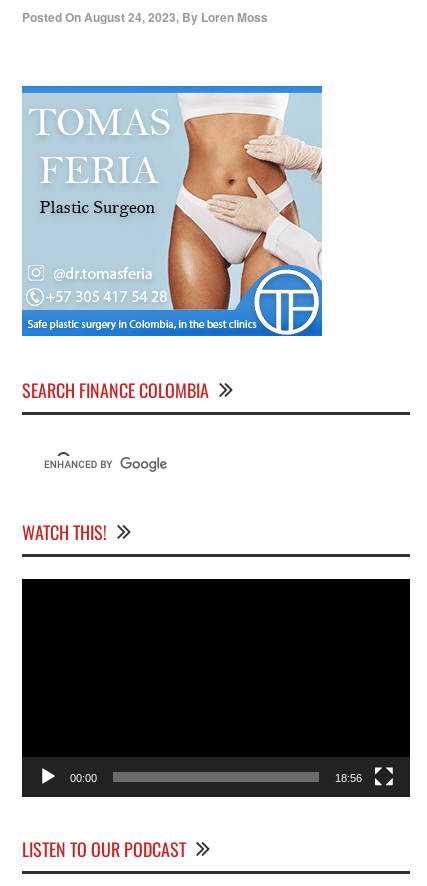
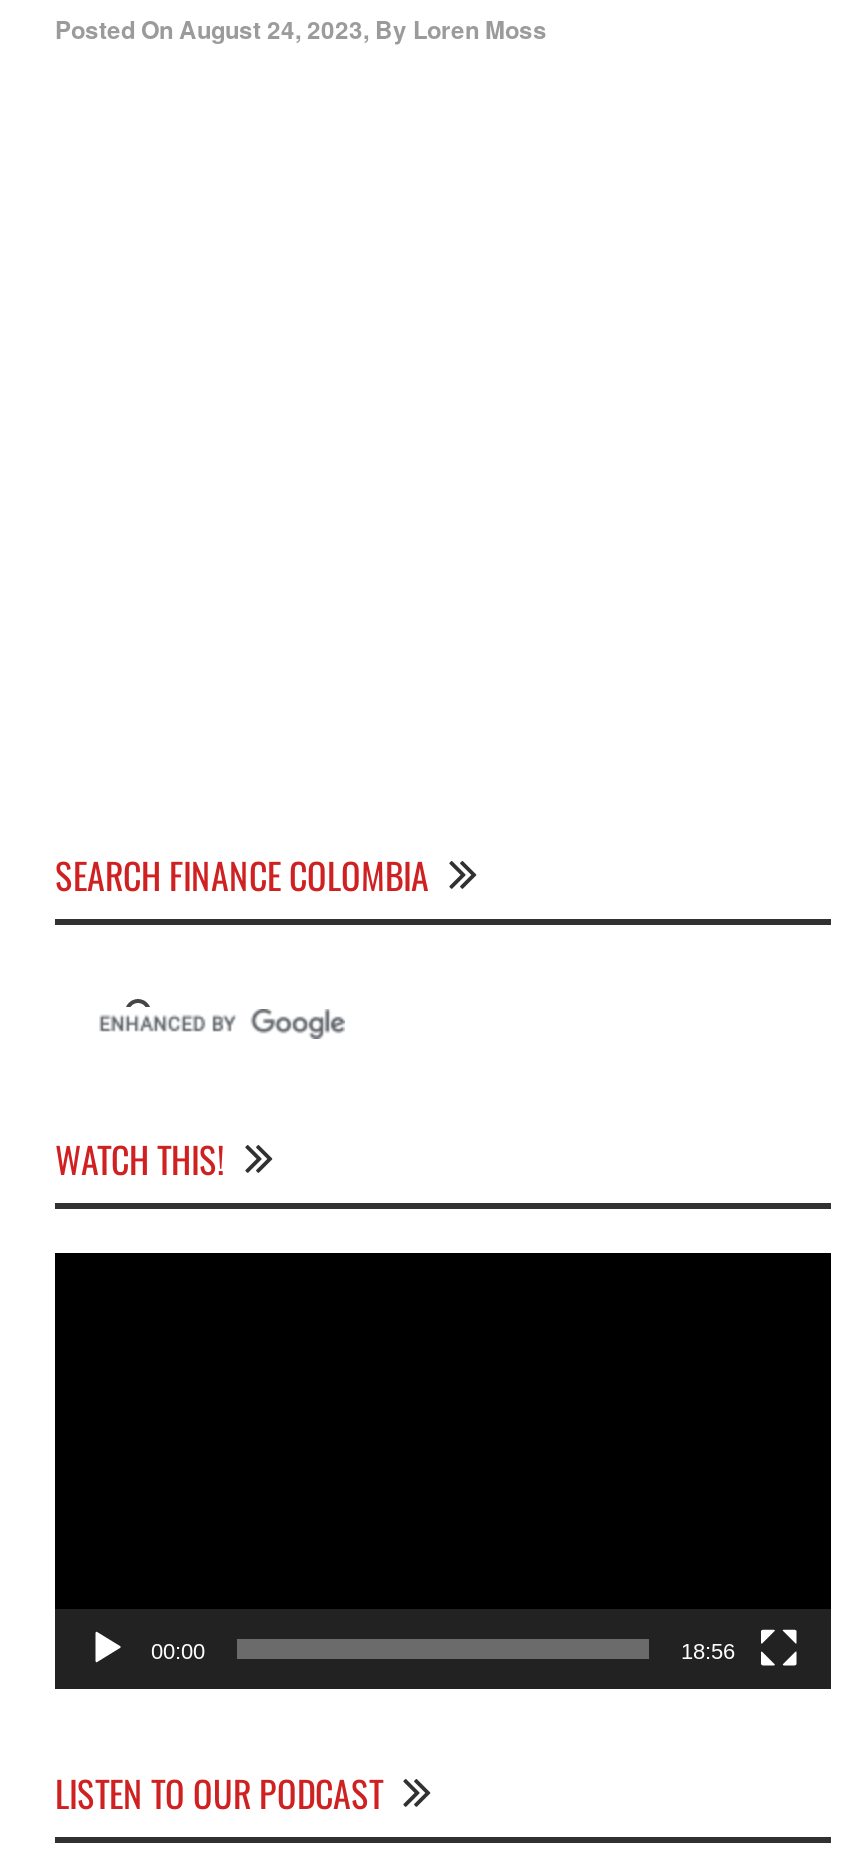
- [image]
